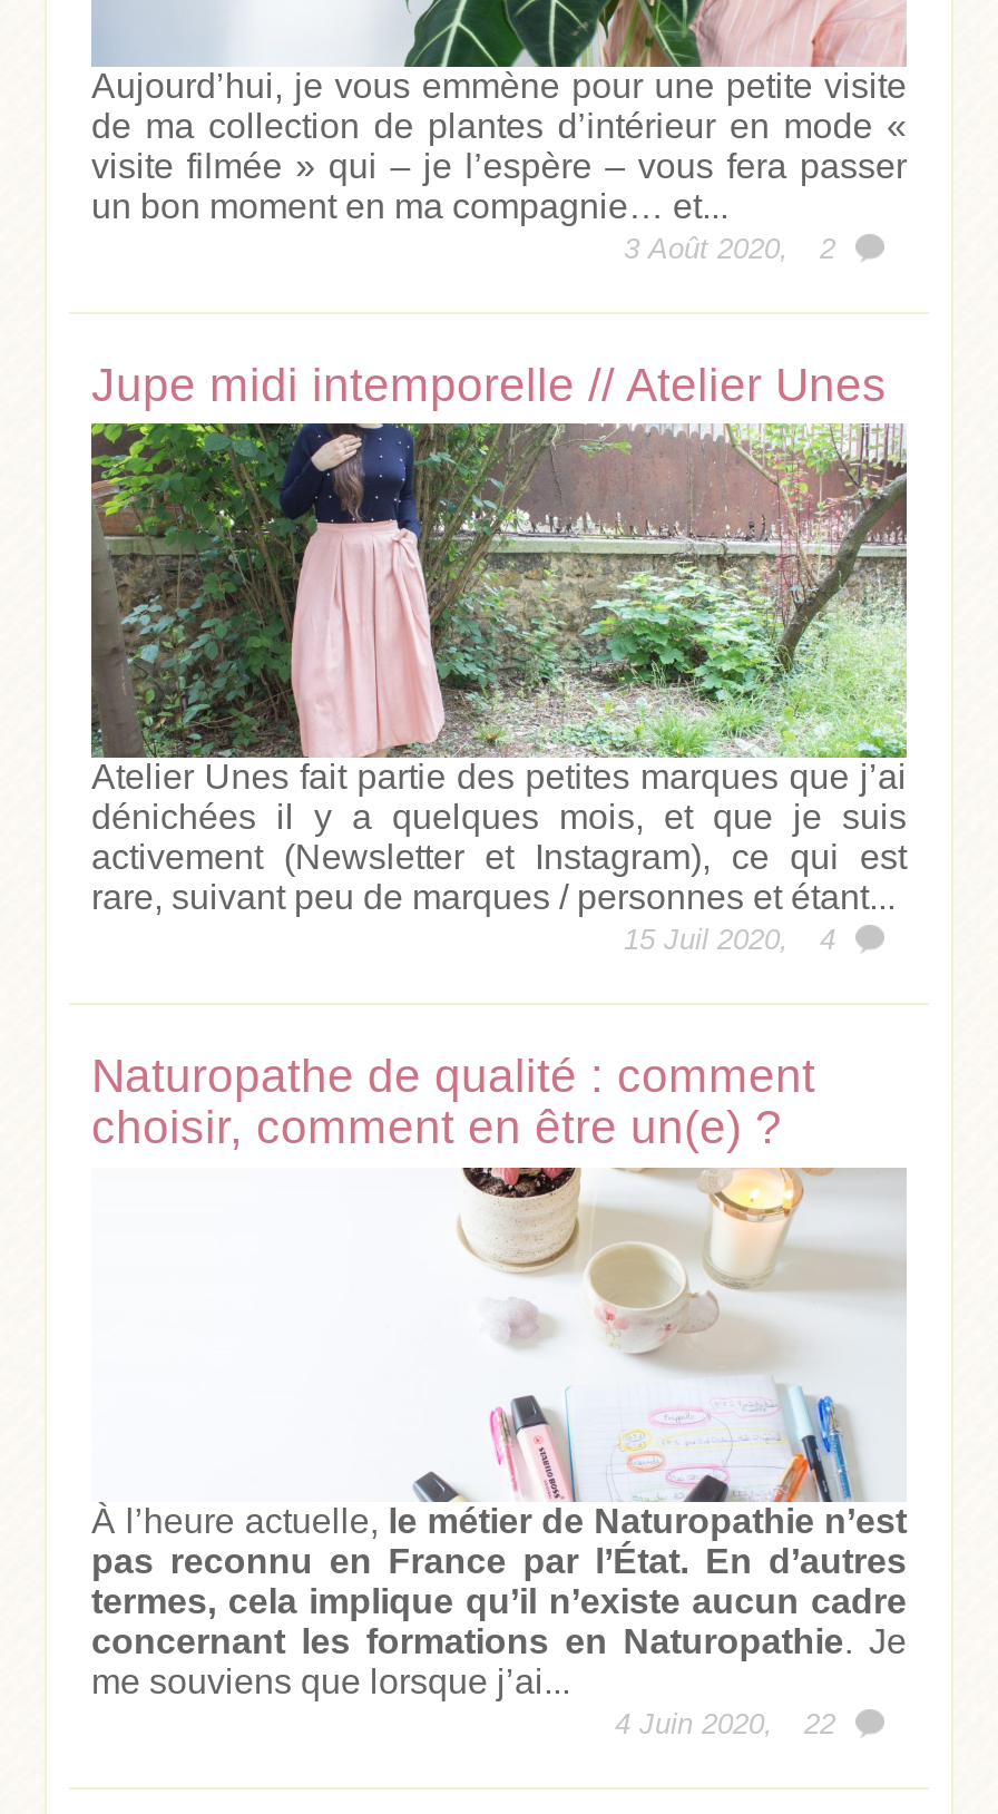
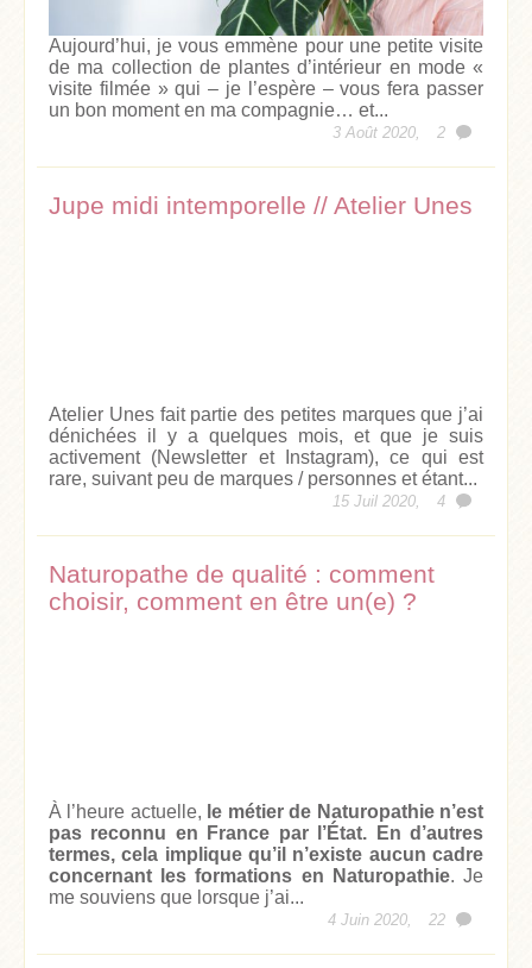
- [image]

- [image]
